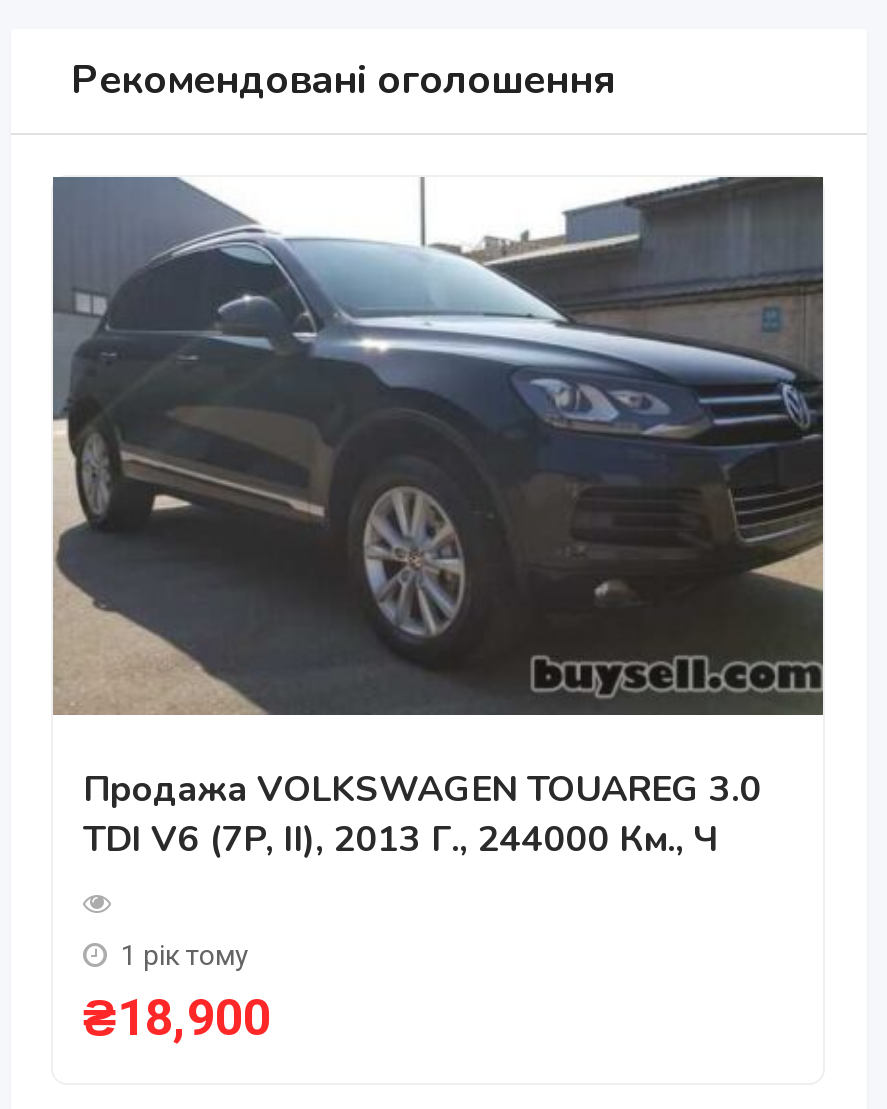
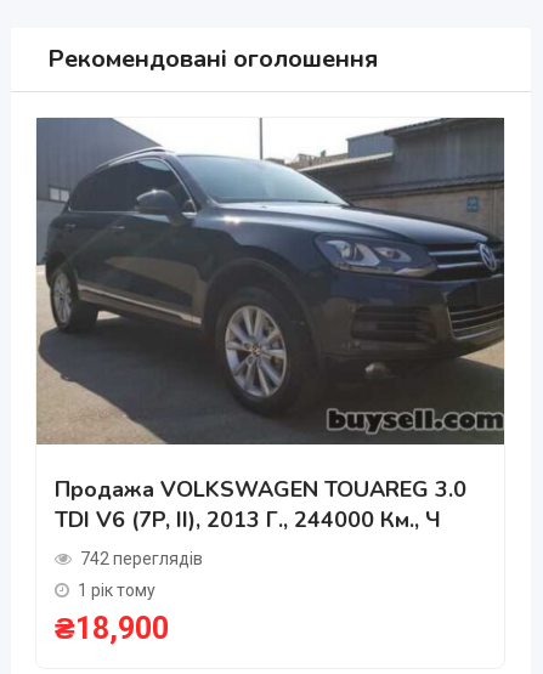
+ 742 переглядів
